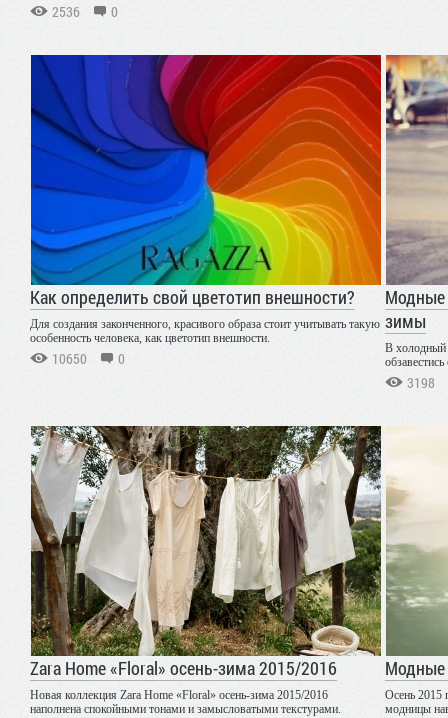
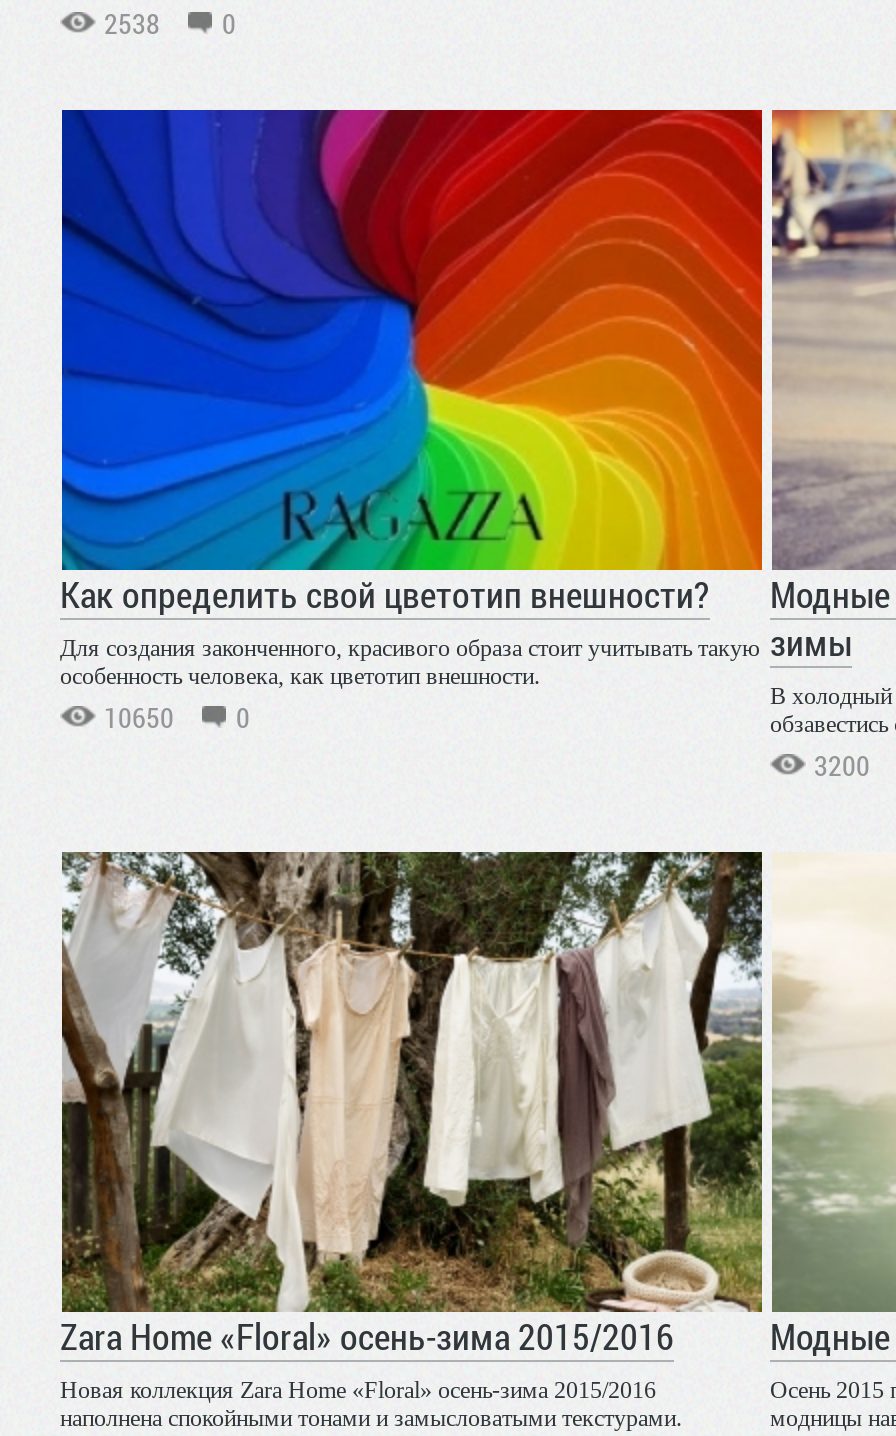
- 2536 0
+ 2538 0

- 3198
+ 3200
